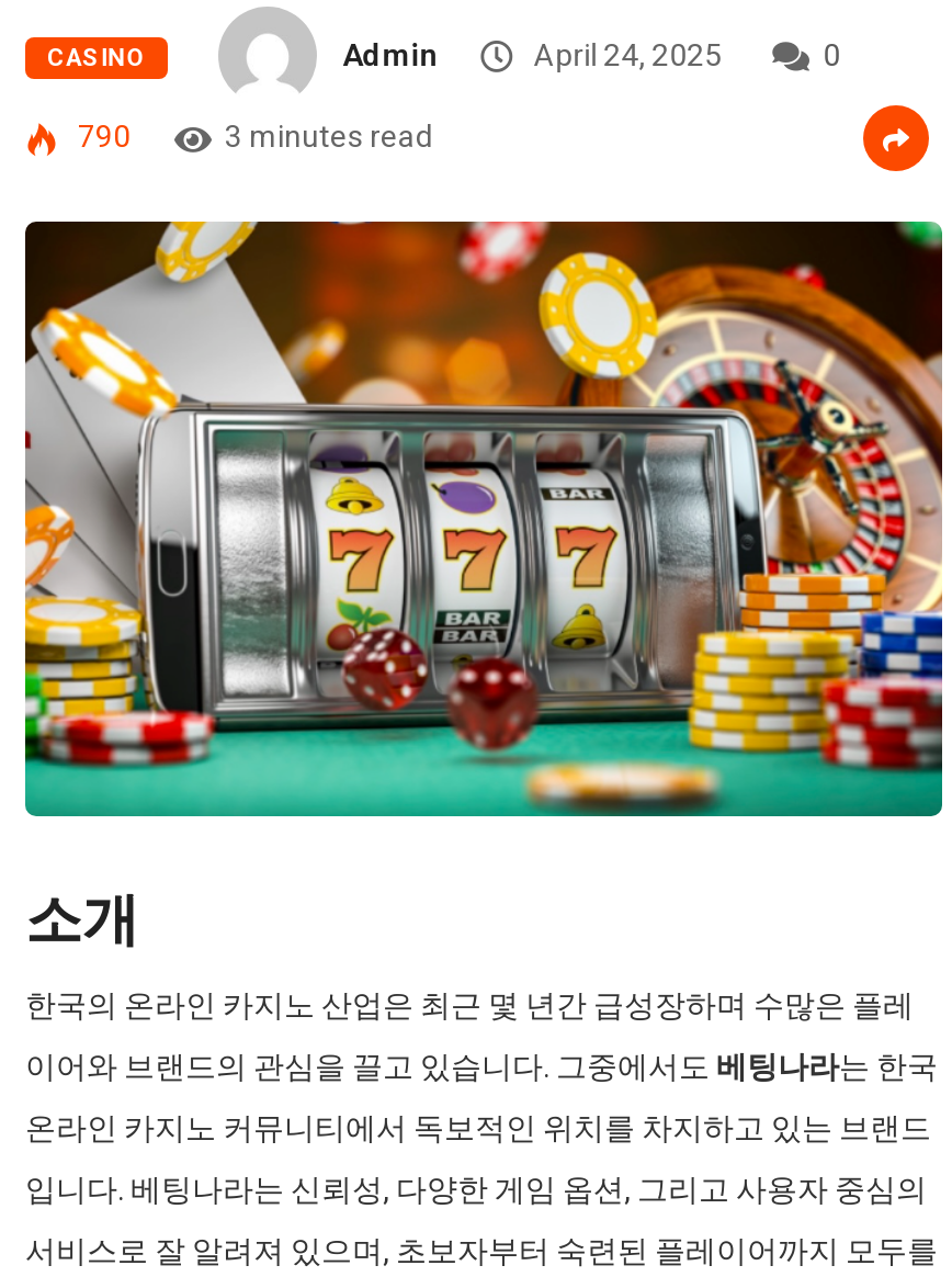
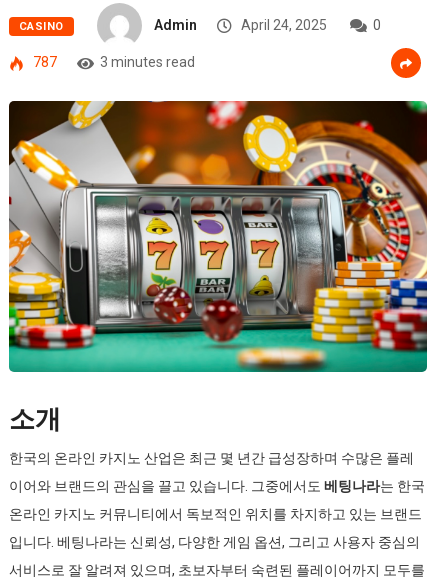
- 790
+ 787
